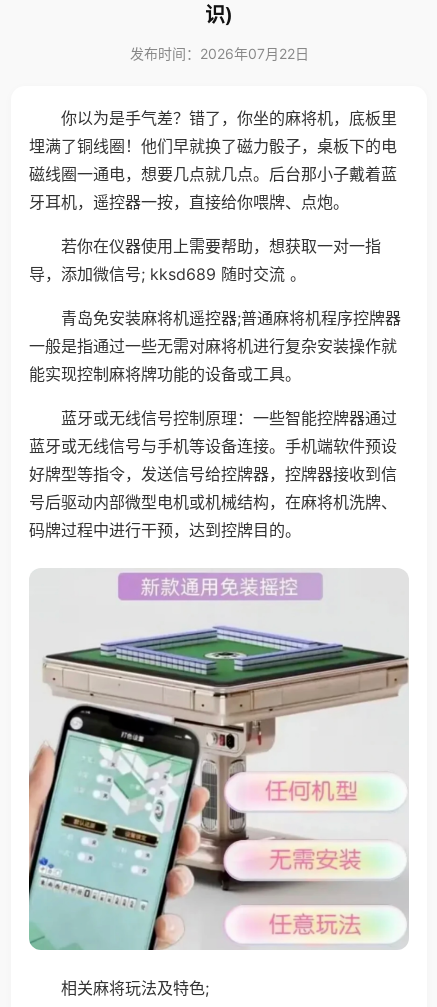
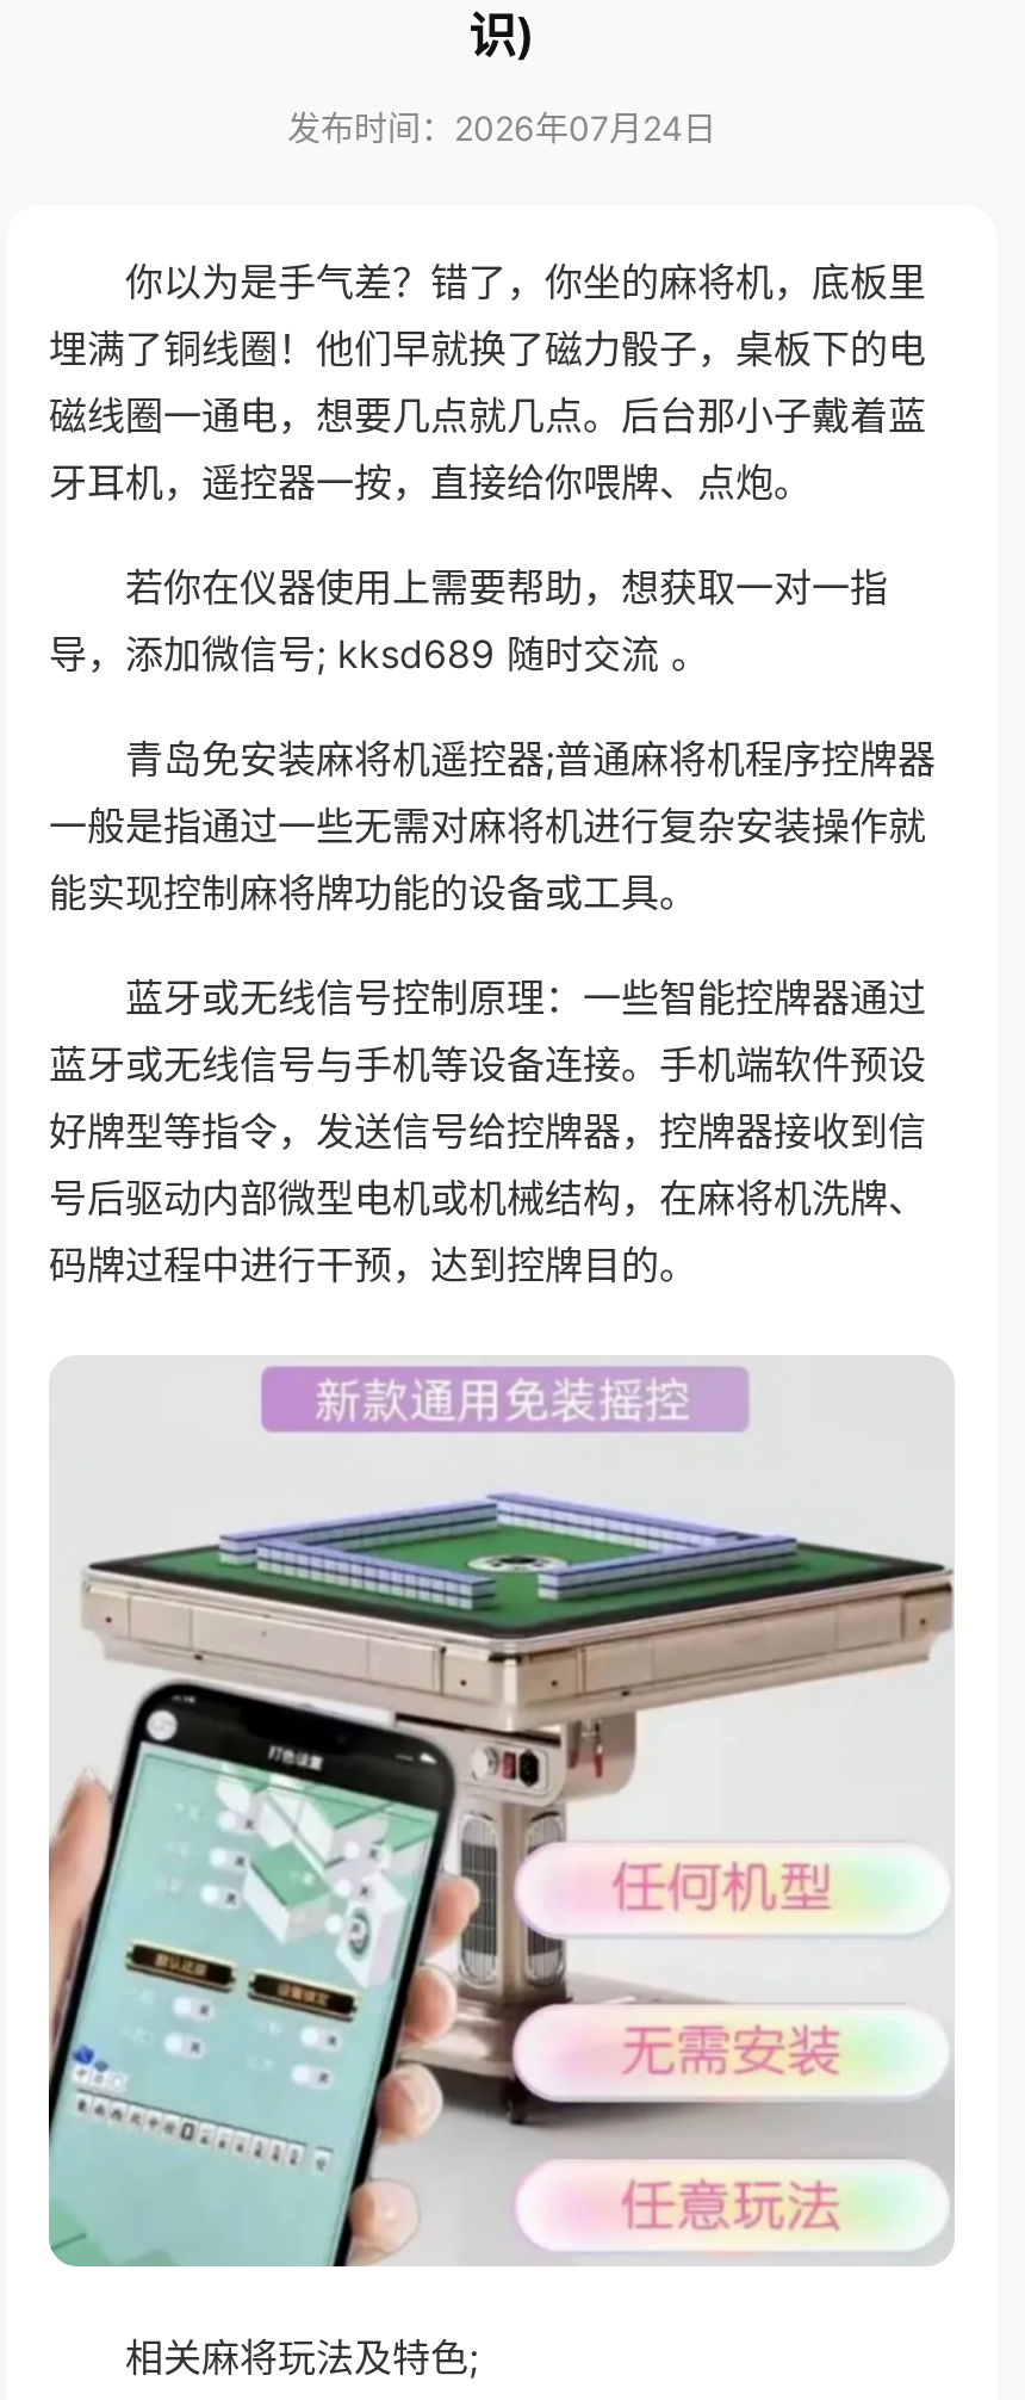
- 发布时间：2026年07月22日
+ 发布时间：2026年07月24日
